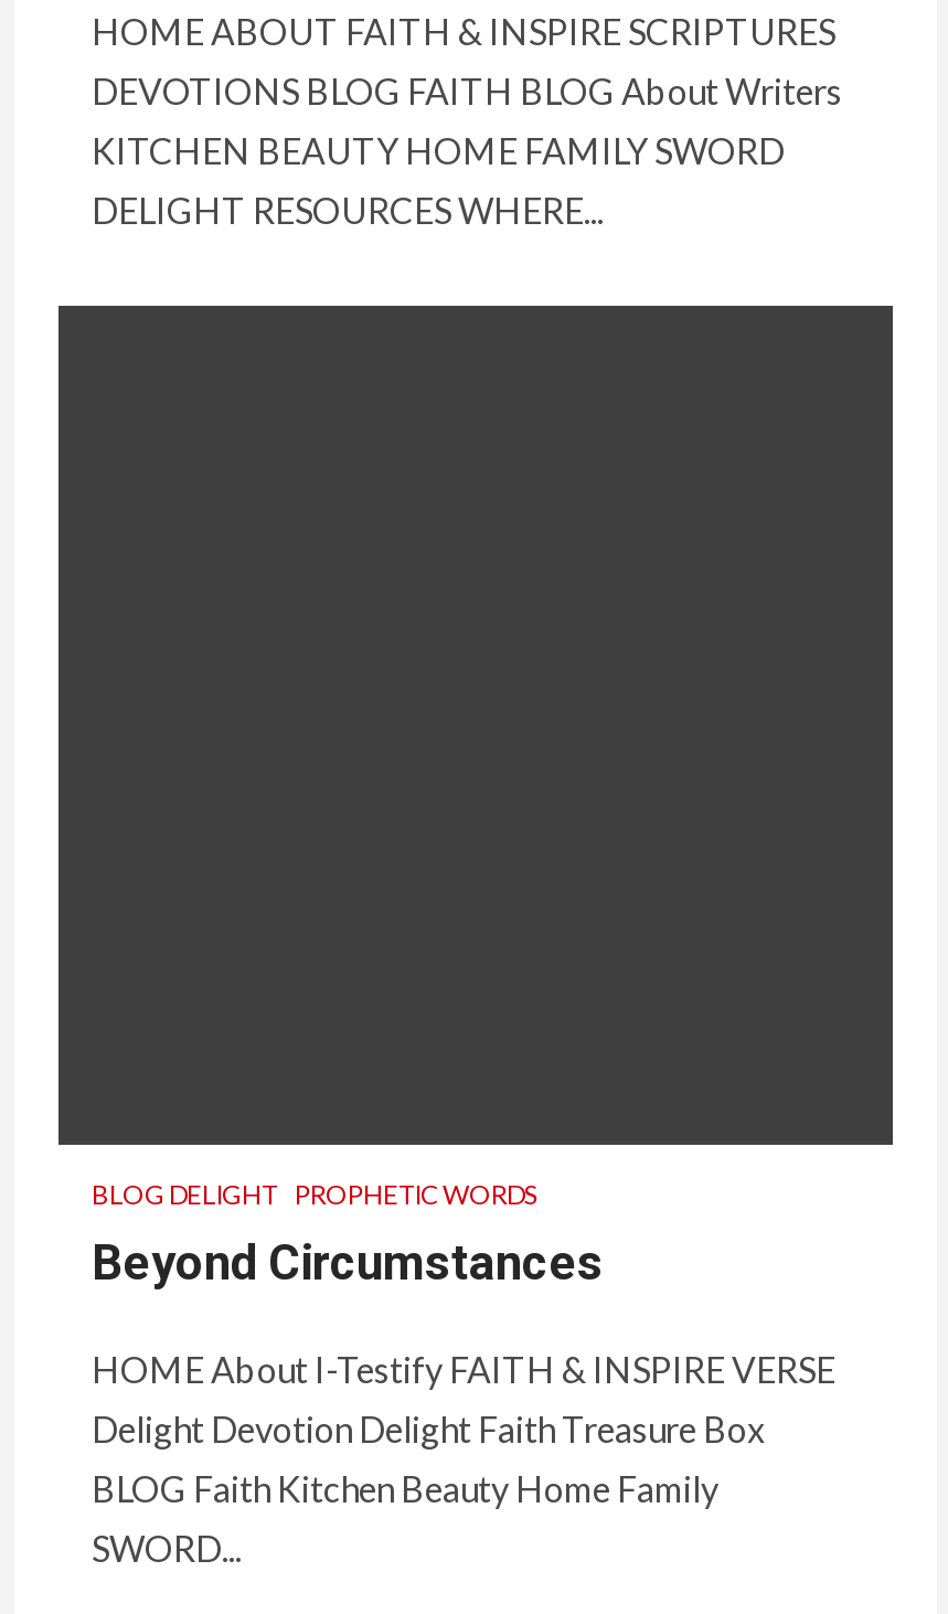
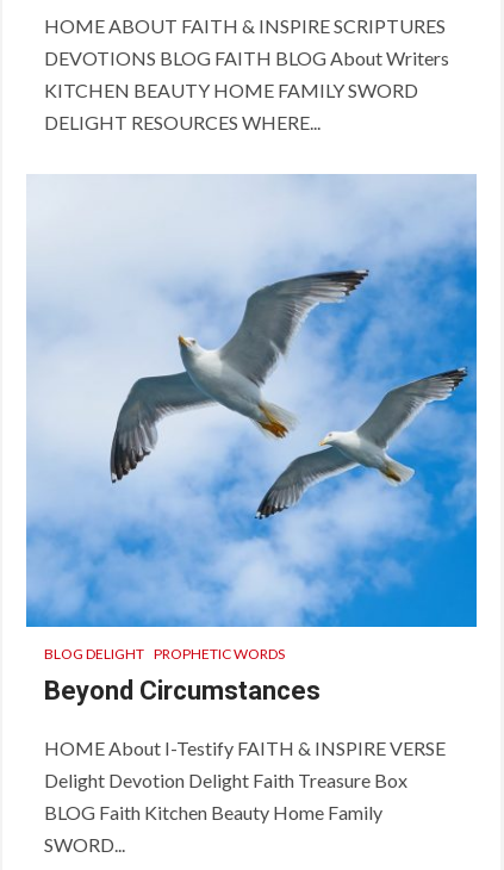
+ [image]
